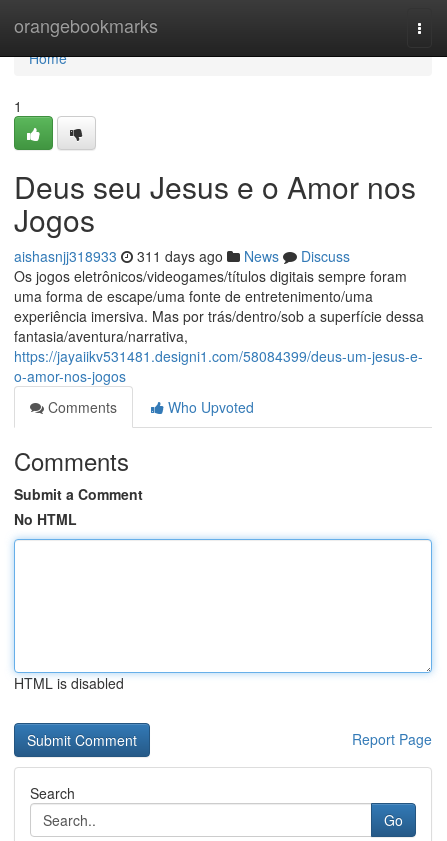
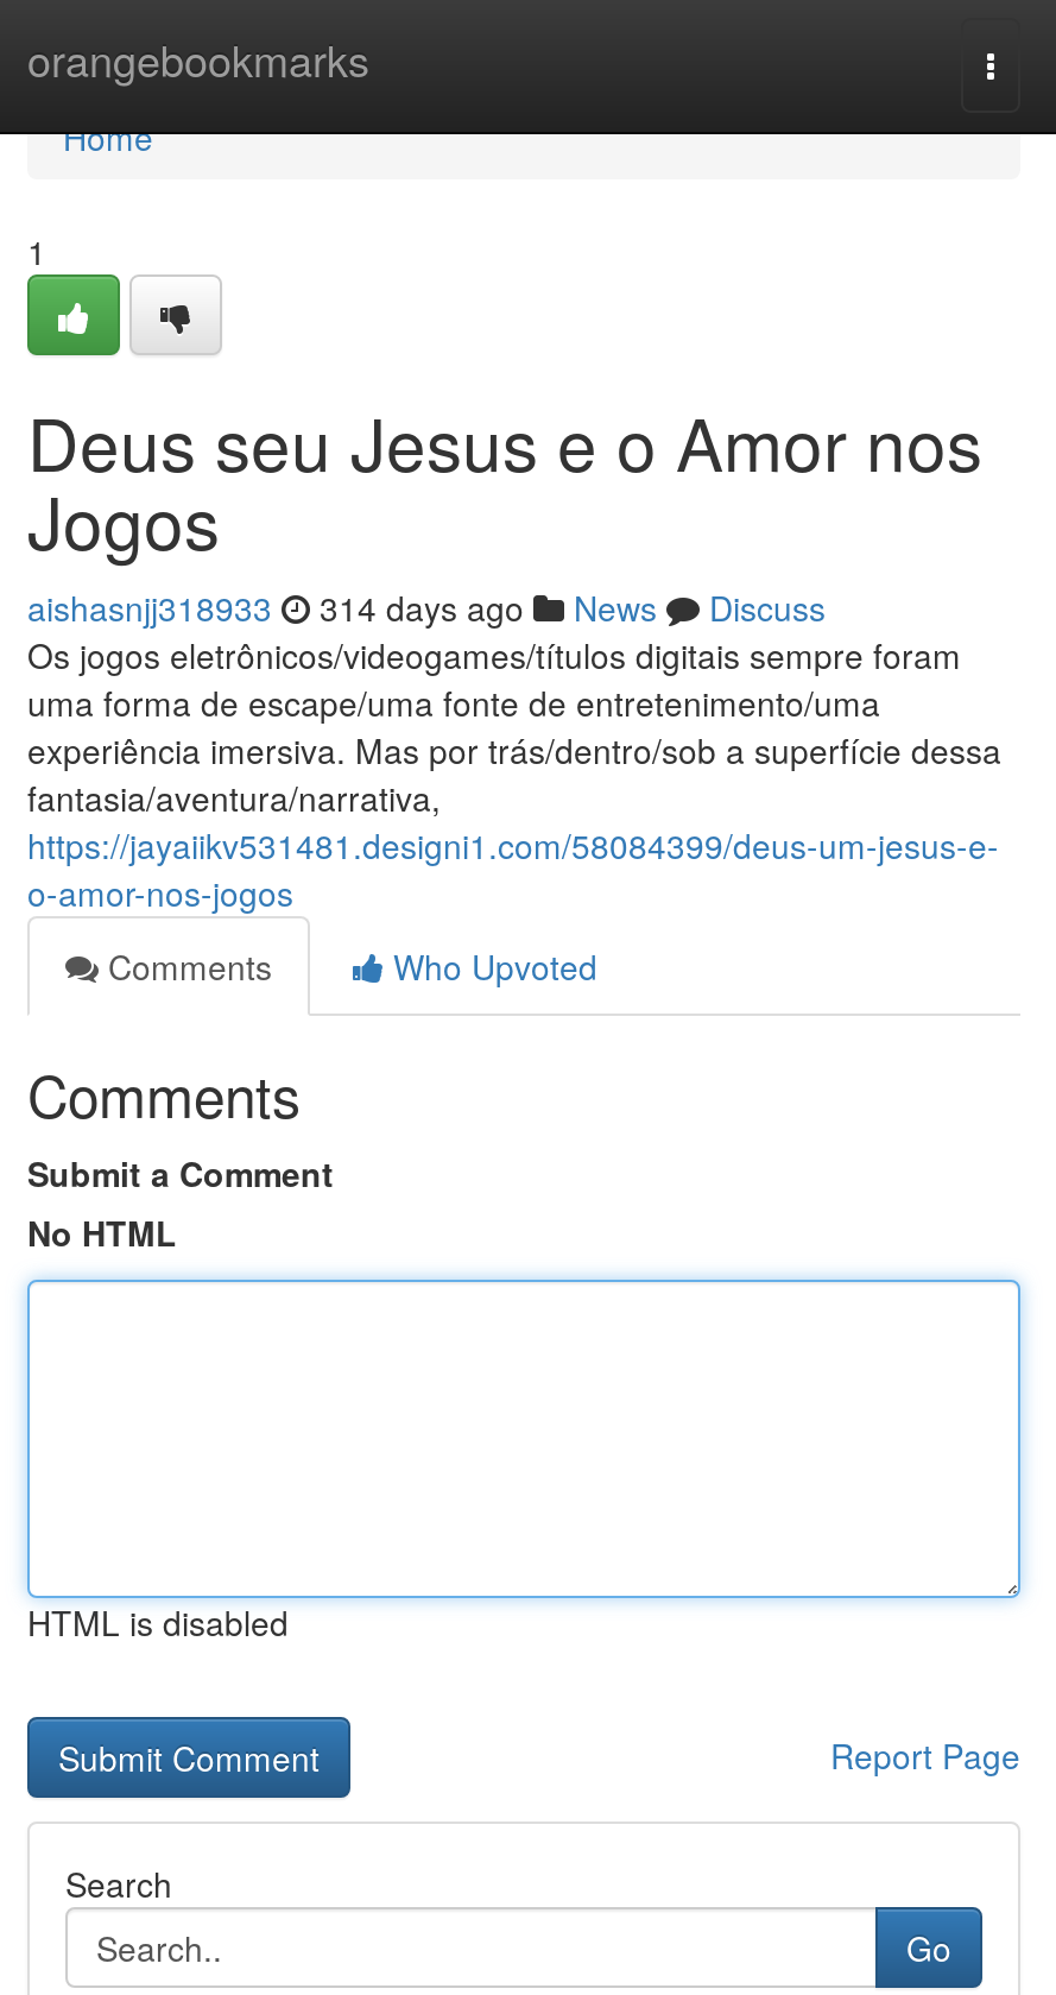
- aishasnjj318933 311 days ago News Discuss
+ aishasnjj318933 314 days ago News Discuss
